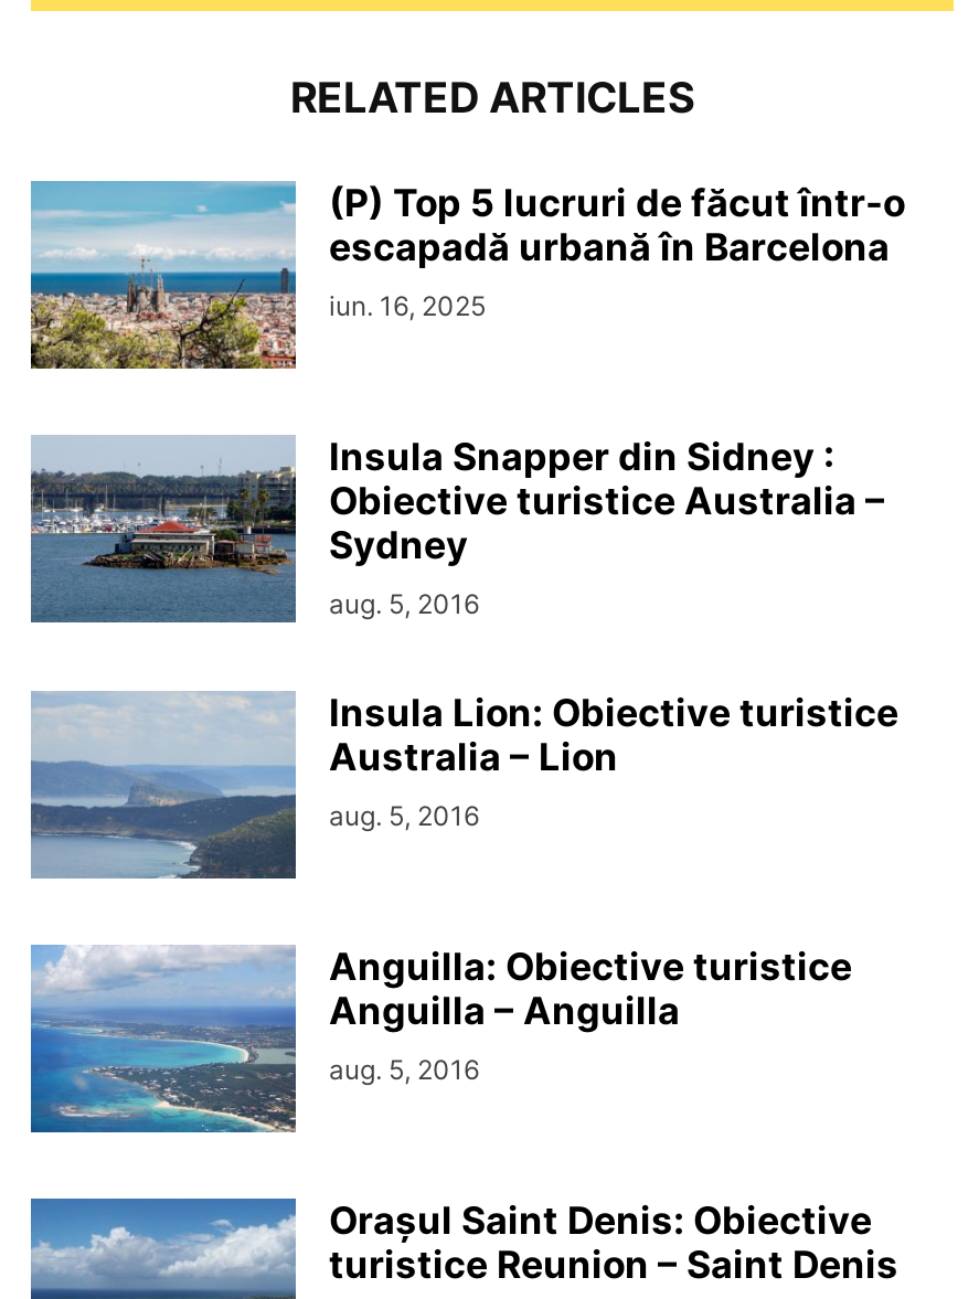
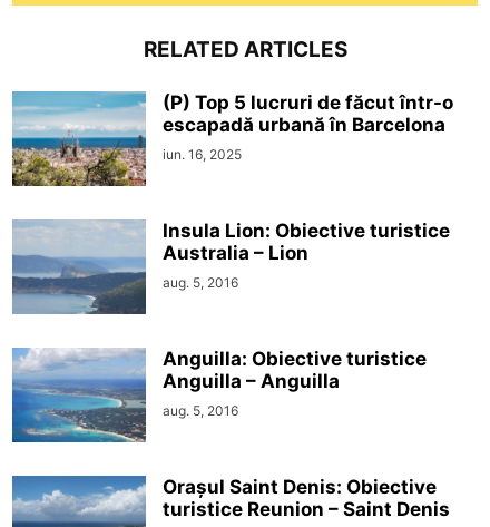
- [image]
- Insula Snapper din Sidney :
- Obiective turistice Australia –
- Sydney
- aug. 5, 2016
